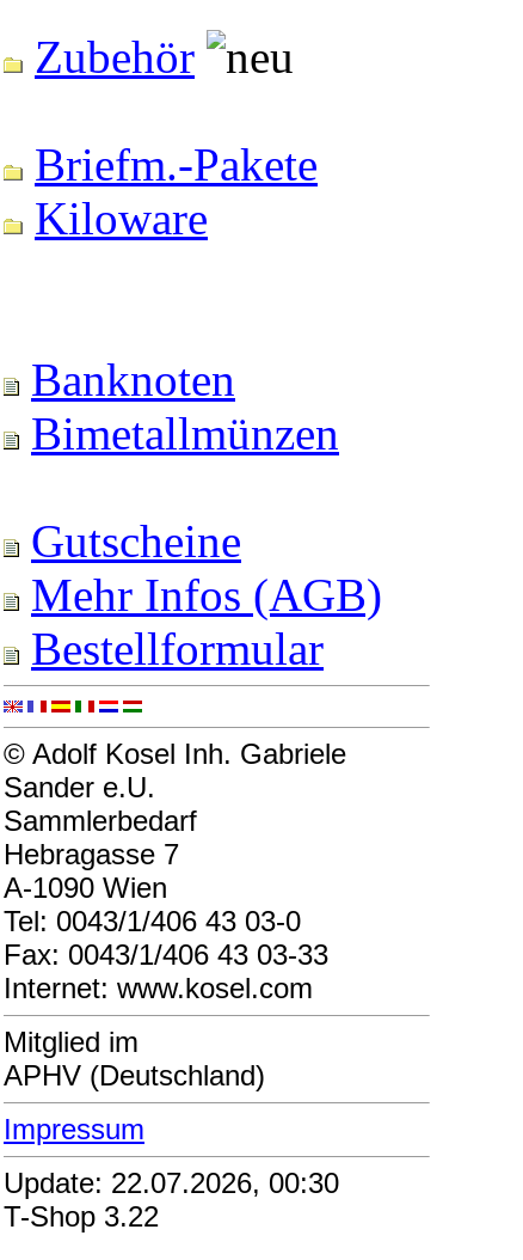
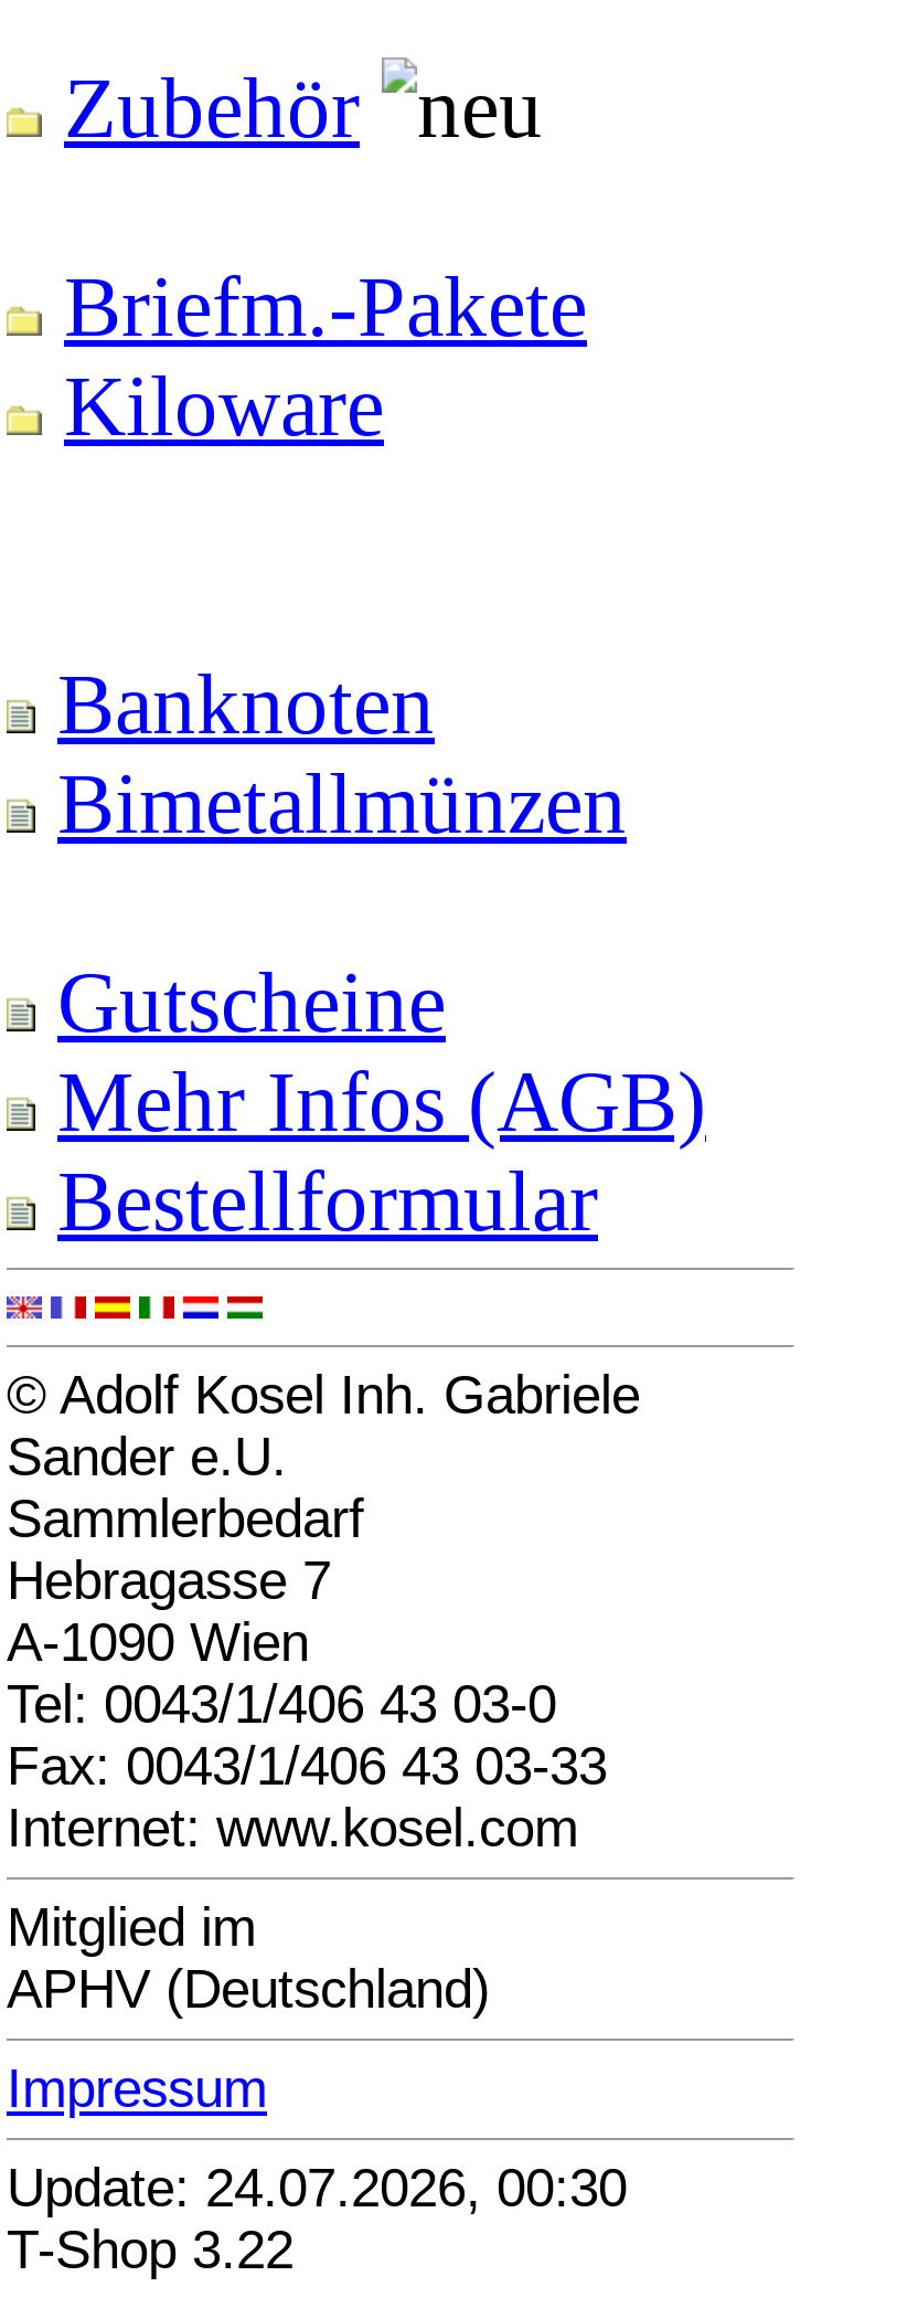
- Update: 22.07.2026, 00:30
+ Update: 24.07.2026, 00:30
